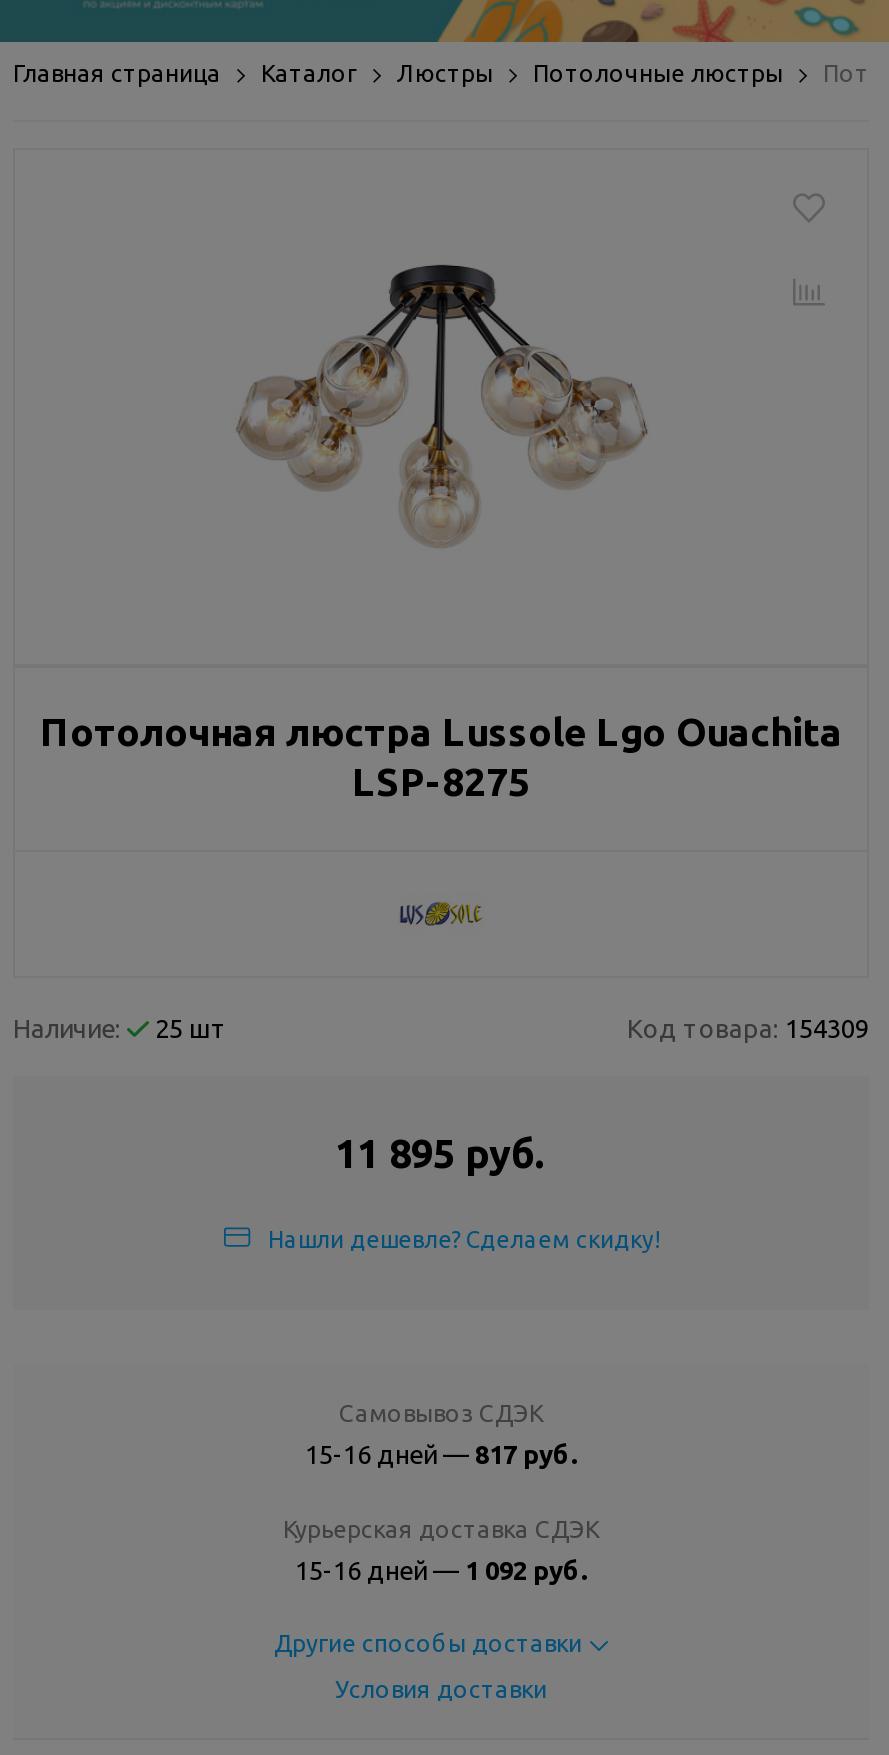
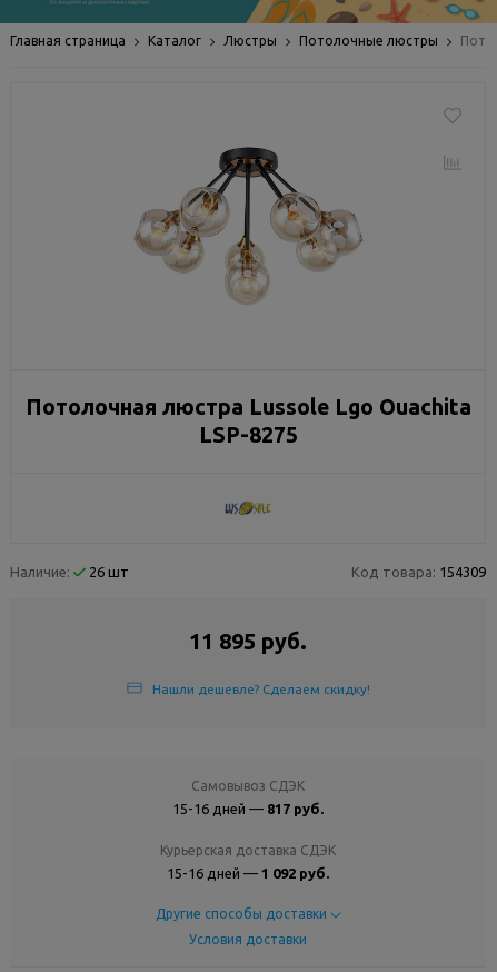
- Наличие: 25 шт
+ Наличие: 26 шт
